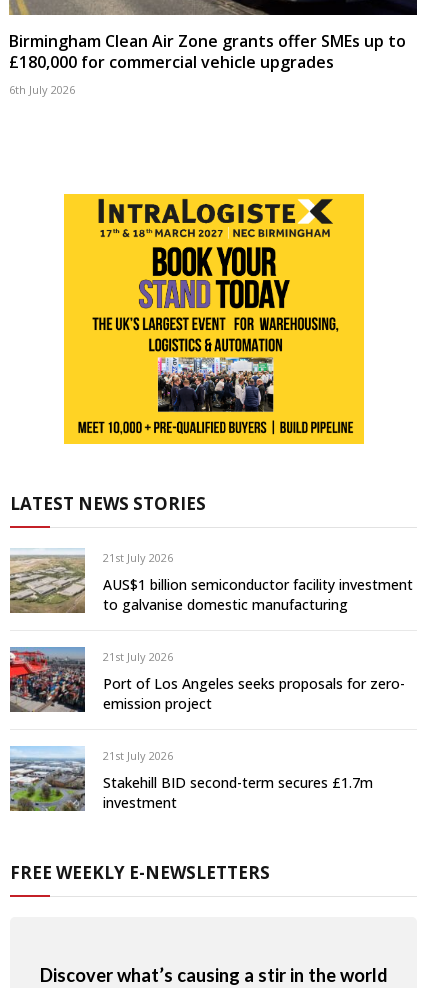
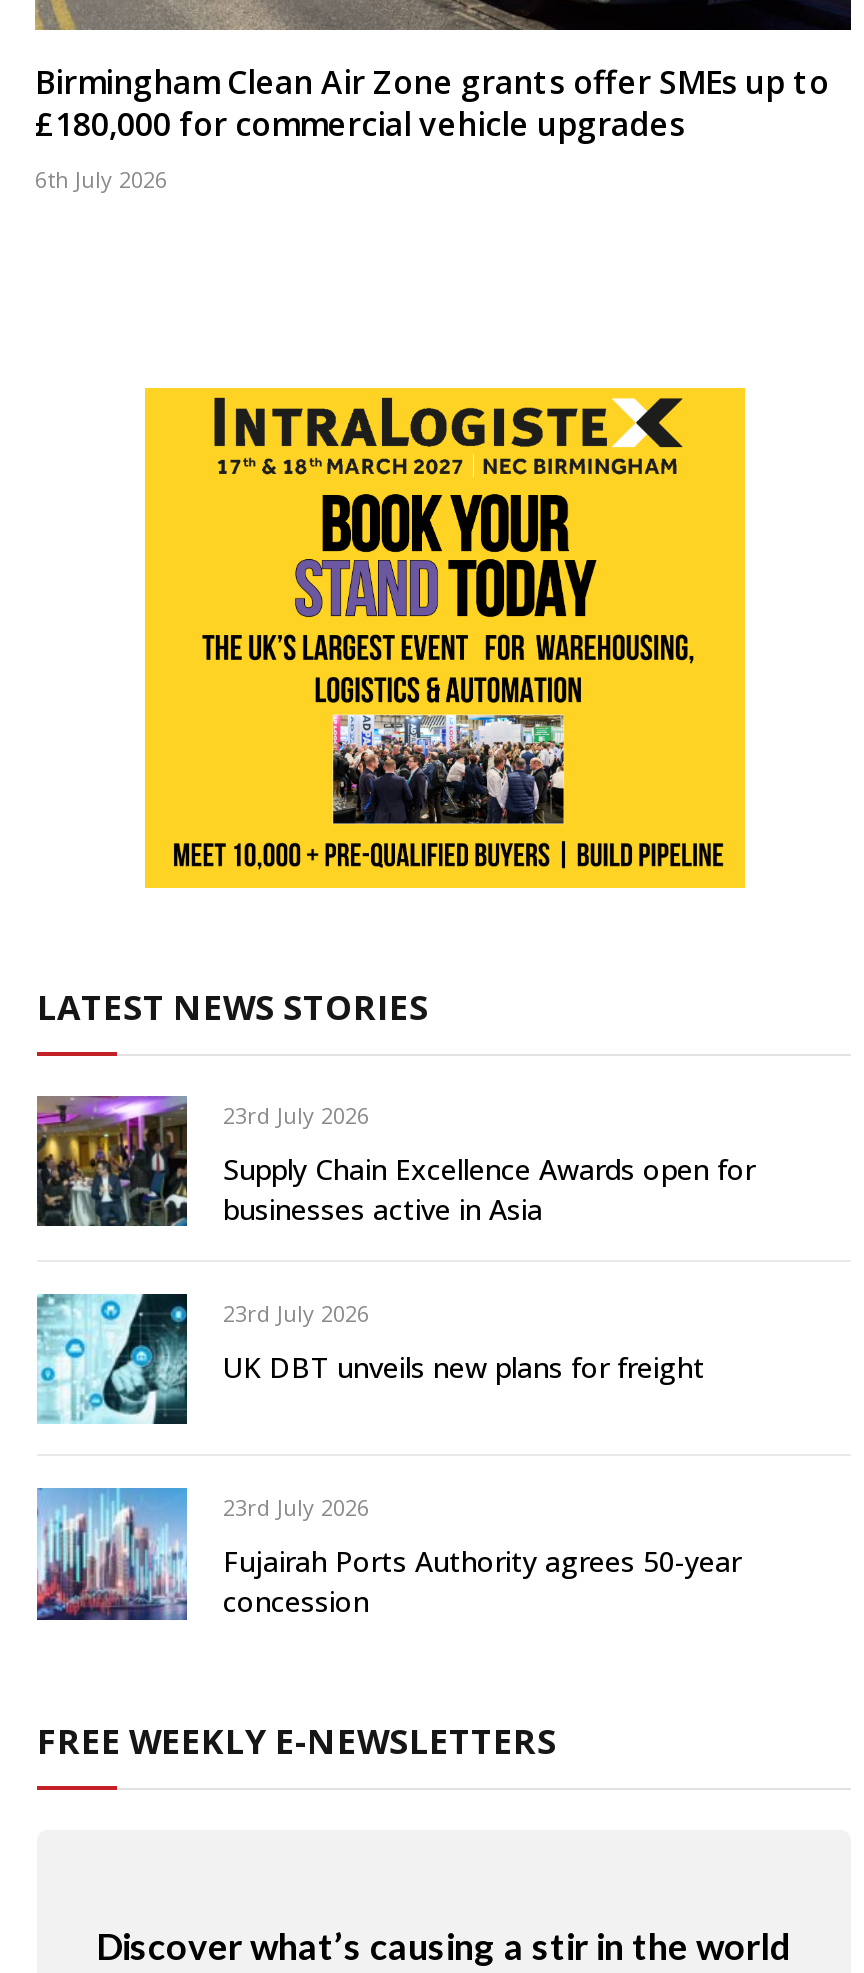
- [image]
- 21st July 2026
+ [image]
+ 23rd July 2026

- AUS$1 billion semiconductor facility investment
- to galvanise domestic manufacturing
+ Supply Chain Excellence Awards open for
+ businesses active in Asia

- [image]
- 21st July 2026
+ [image]
+ 23rd July 2026

- Port of Los Angeles seeks proposals for zero-
- emission project
+ UK DBT unveils new plans for freight

- [image]
- 21st July 2026
+ [image]
+ 23rd July 2026

- Stakehill BID second-term secures £1.7m
- investment
+ Fujairah Ports Authority agrees 50-year
+ concession
